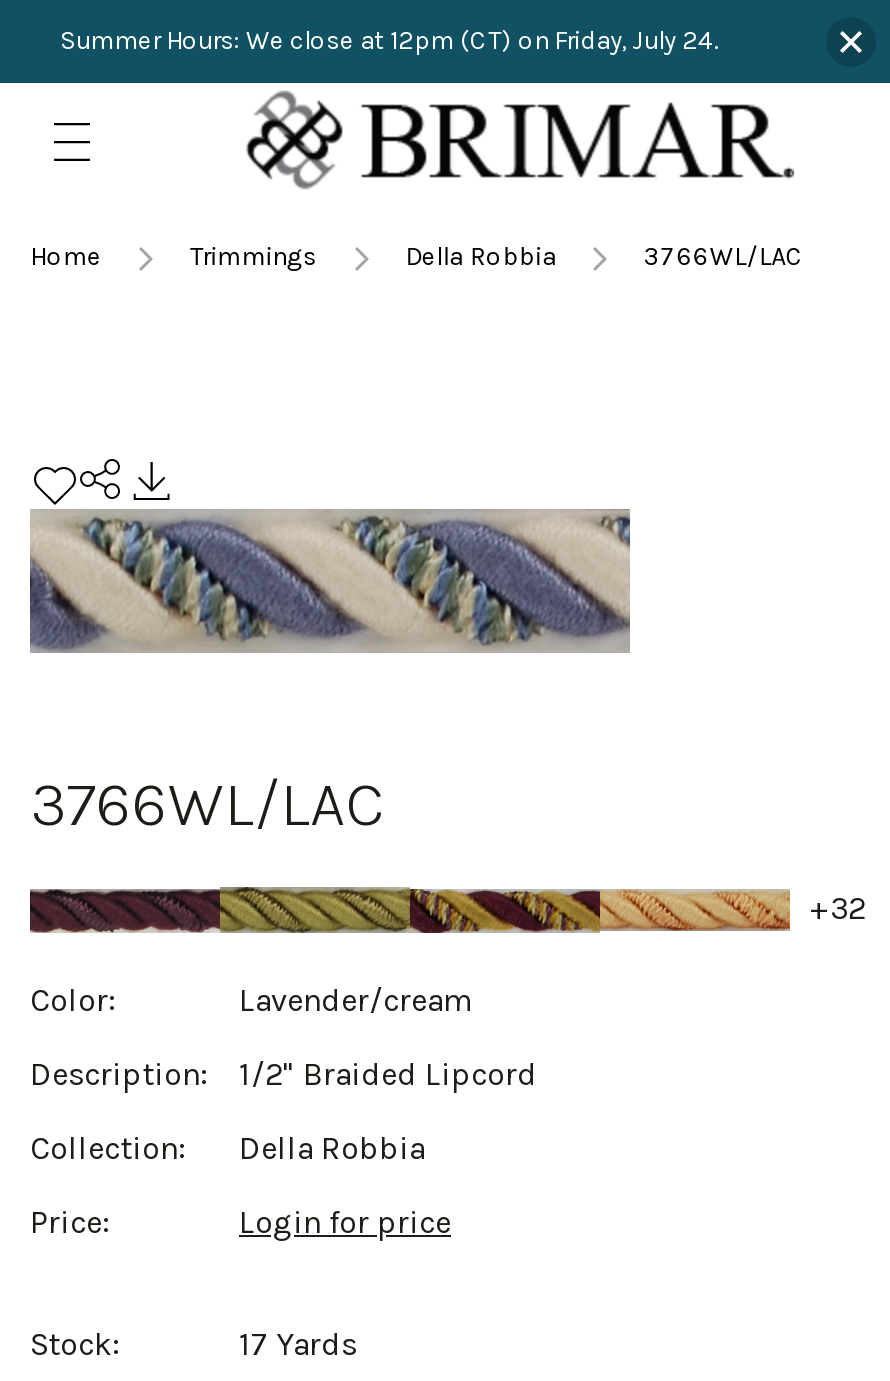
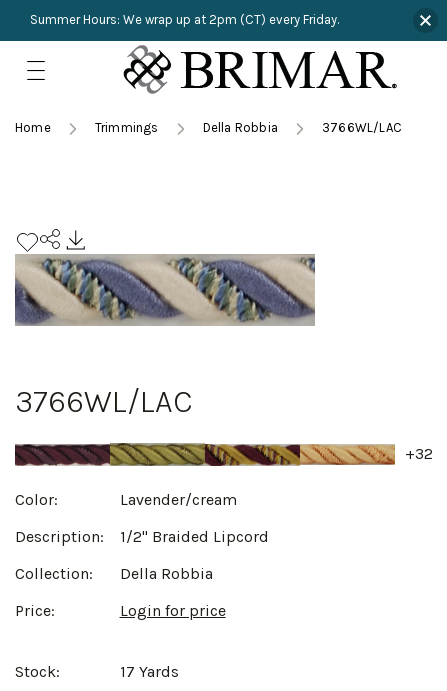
- Summer Hours: We close at 12pm (CT) on Friday, July 24.
+ Summer Hours: We wrap up at 2pm (CT) every Friday.
